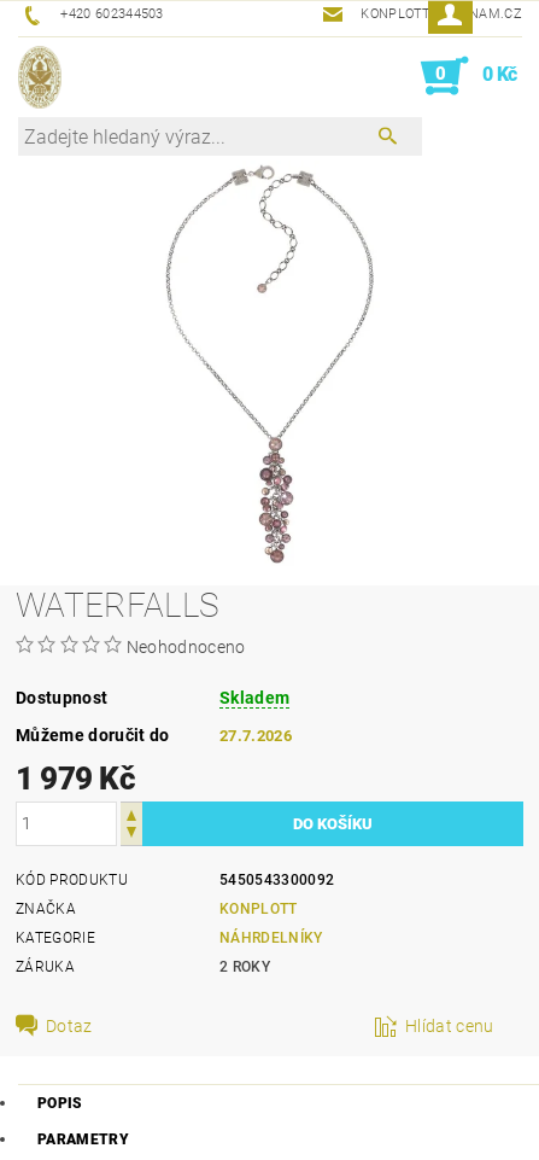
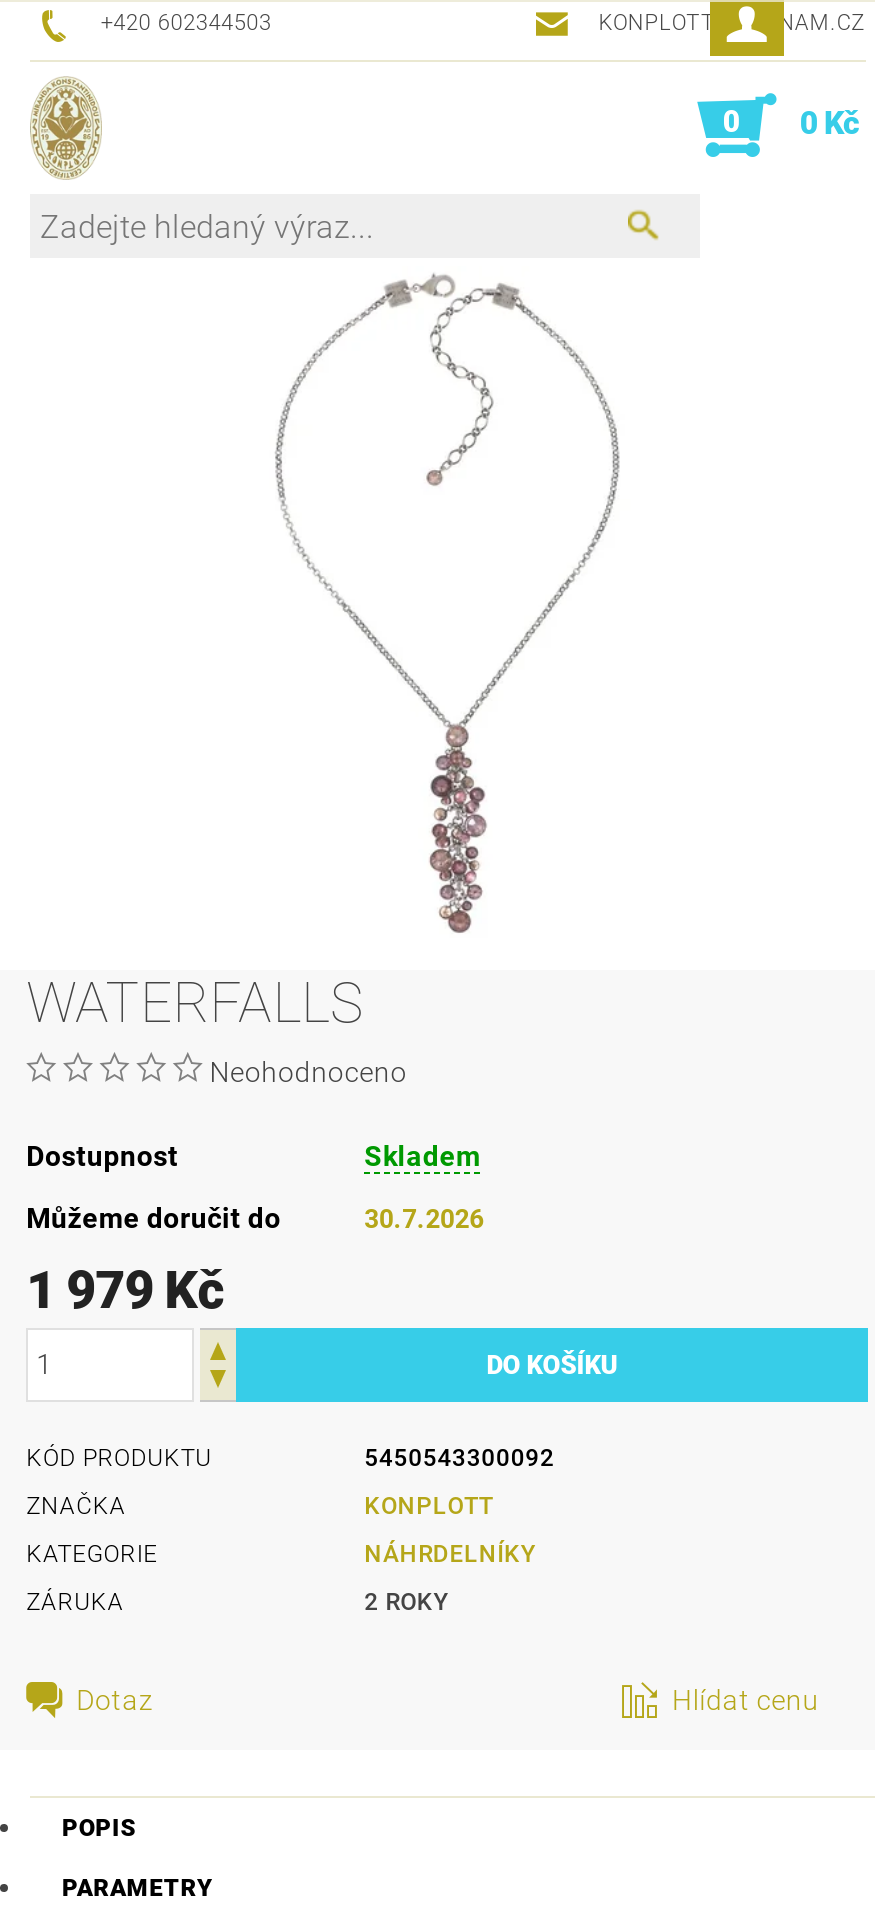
- 27.7.2026
+ 30.7.2026
